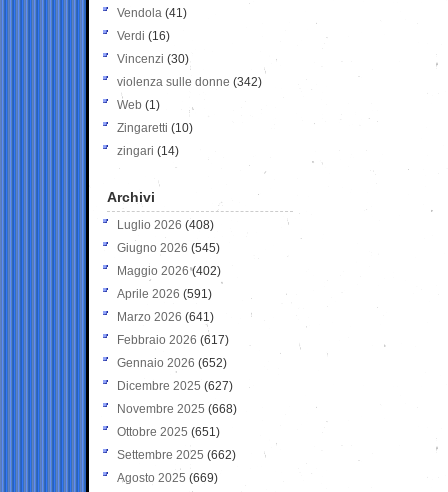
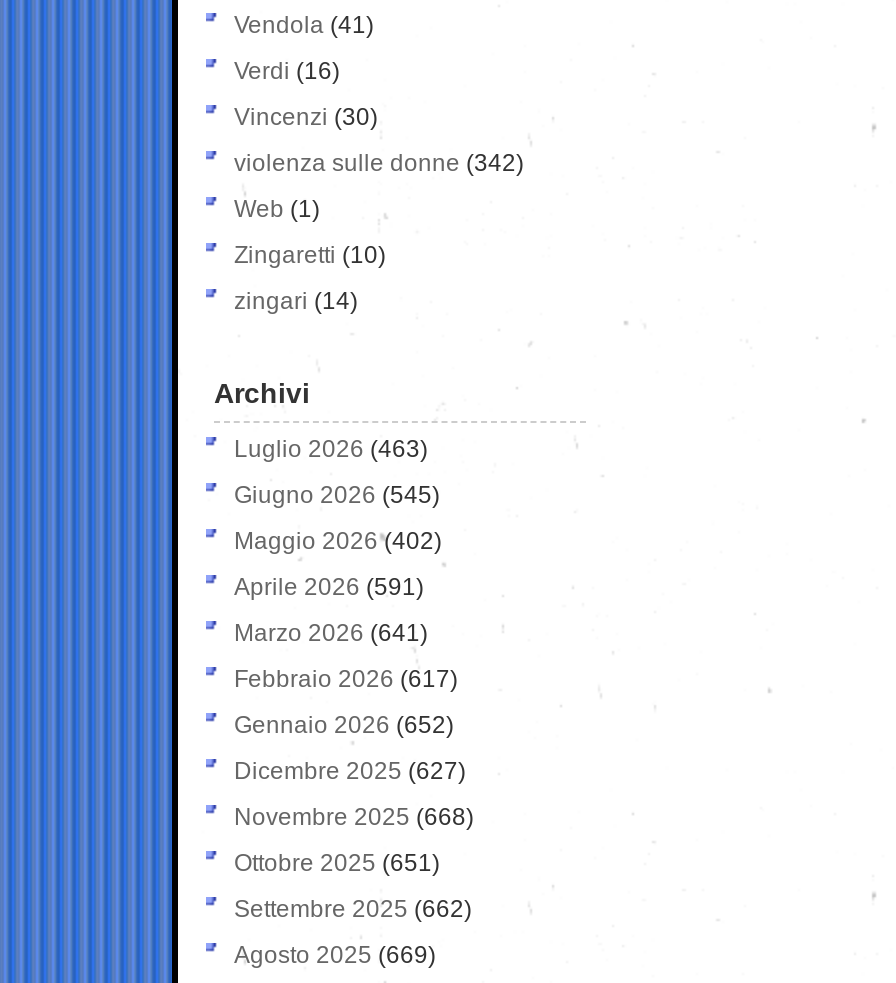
- Luglio 2026 (408)
+ Luglio 2026 (463)
